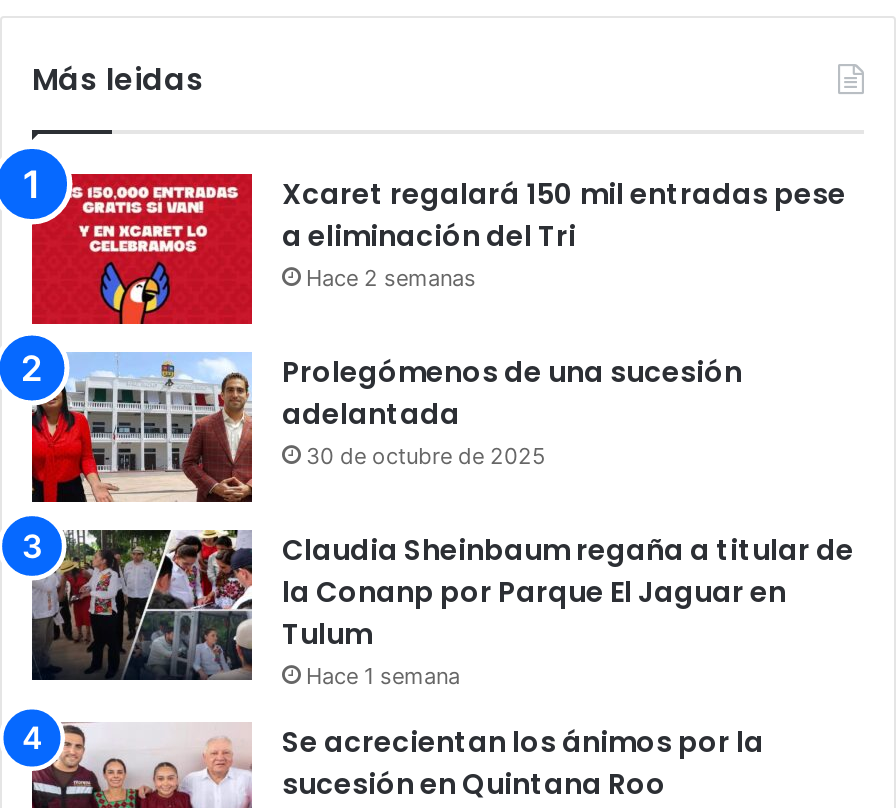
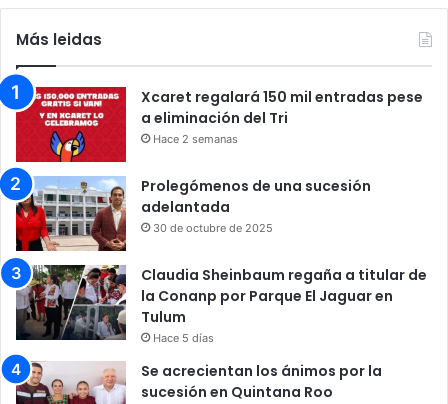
- Hace 1 semana
+ Hace 5 días
